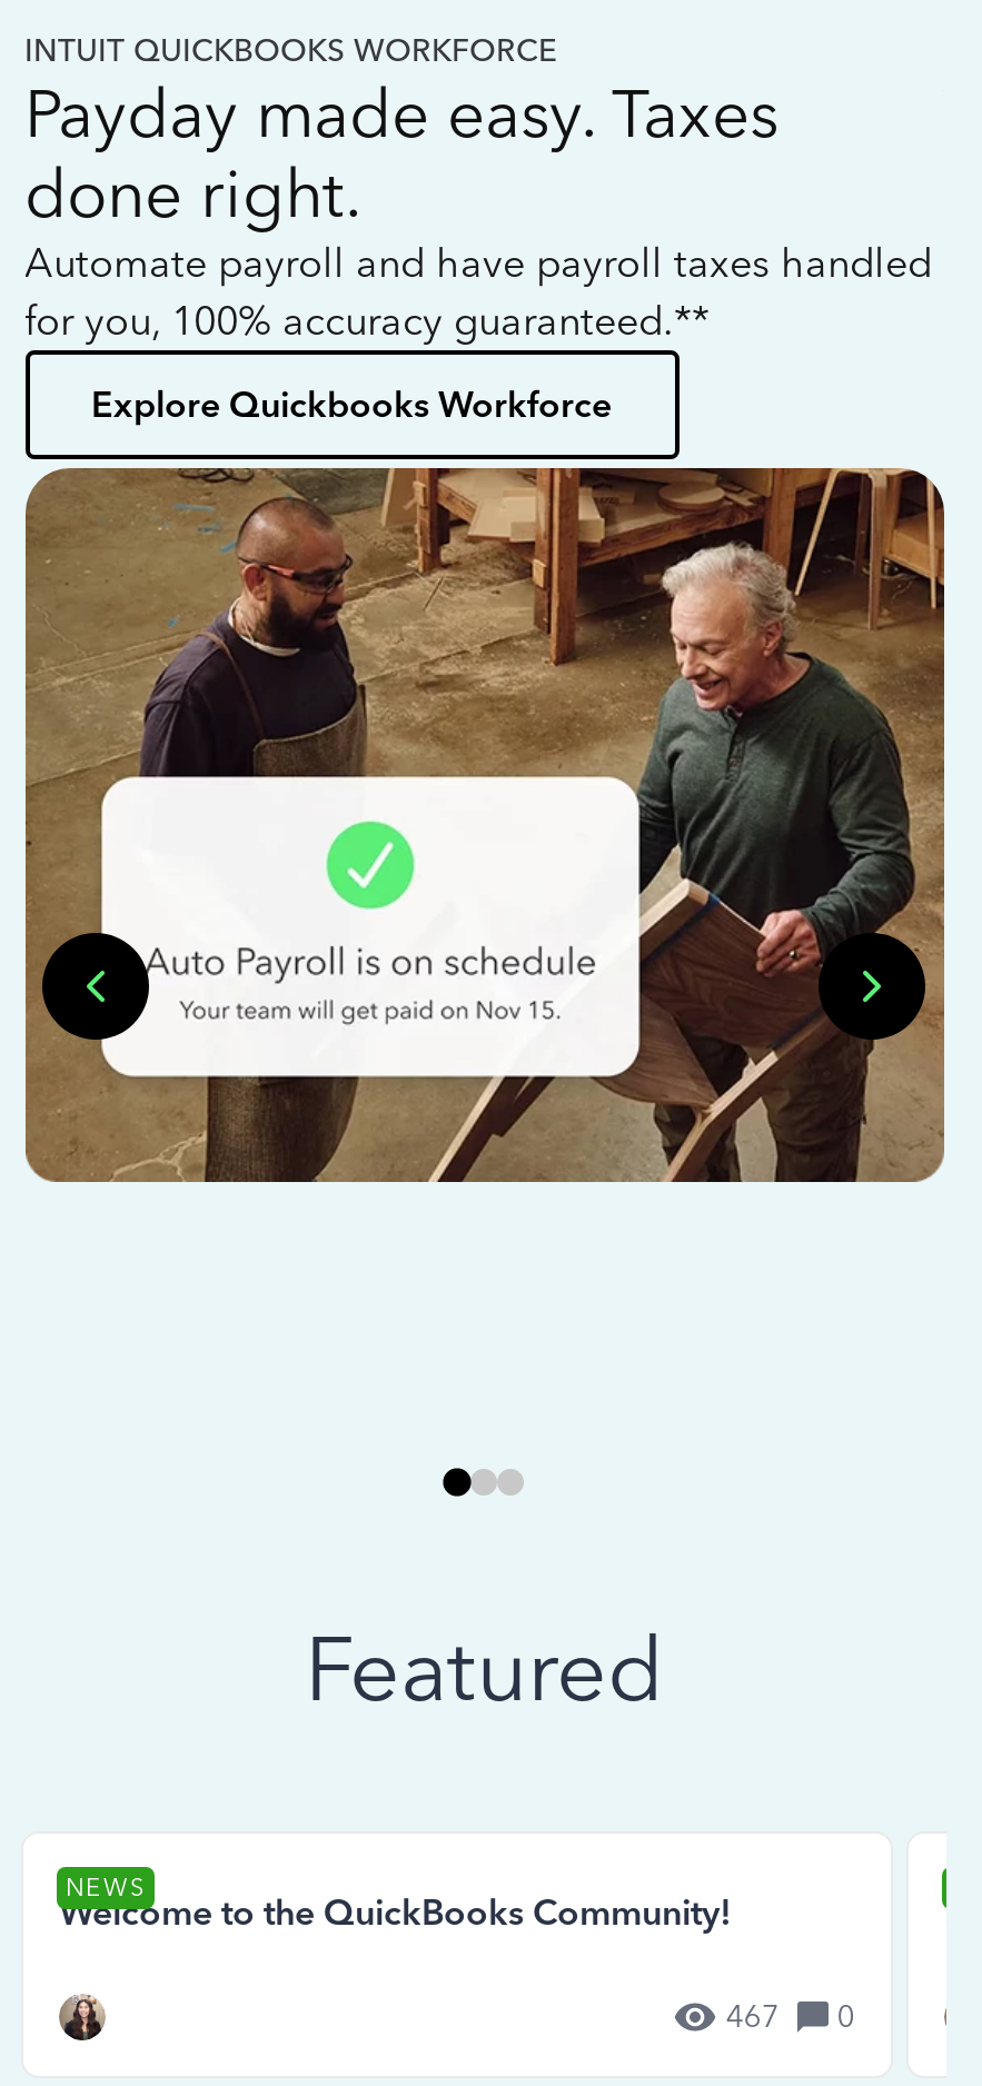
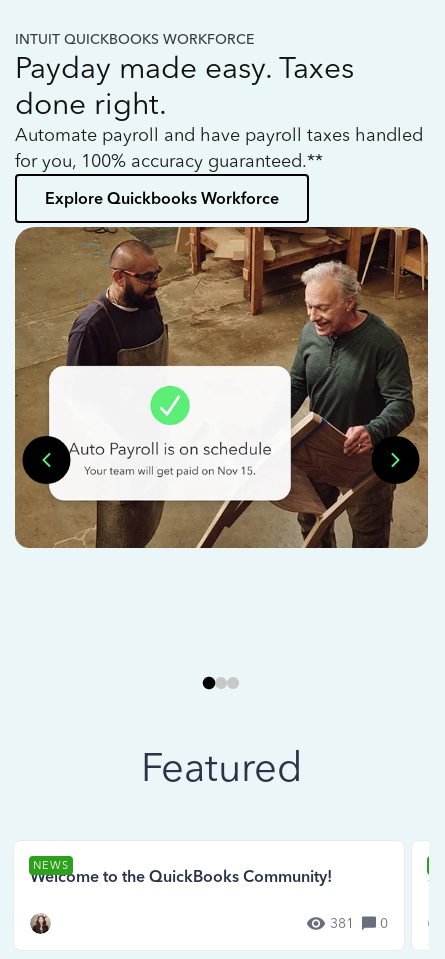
- 467 0
+ 381 0
